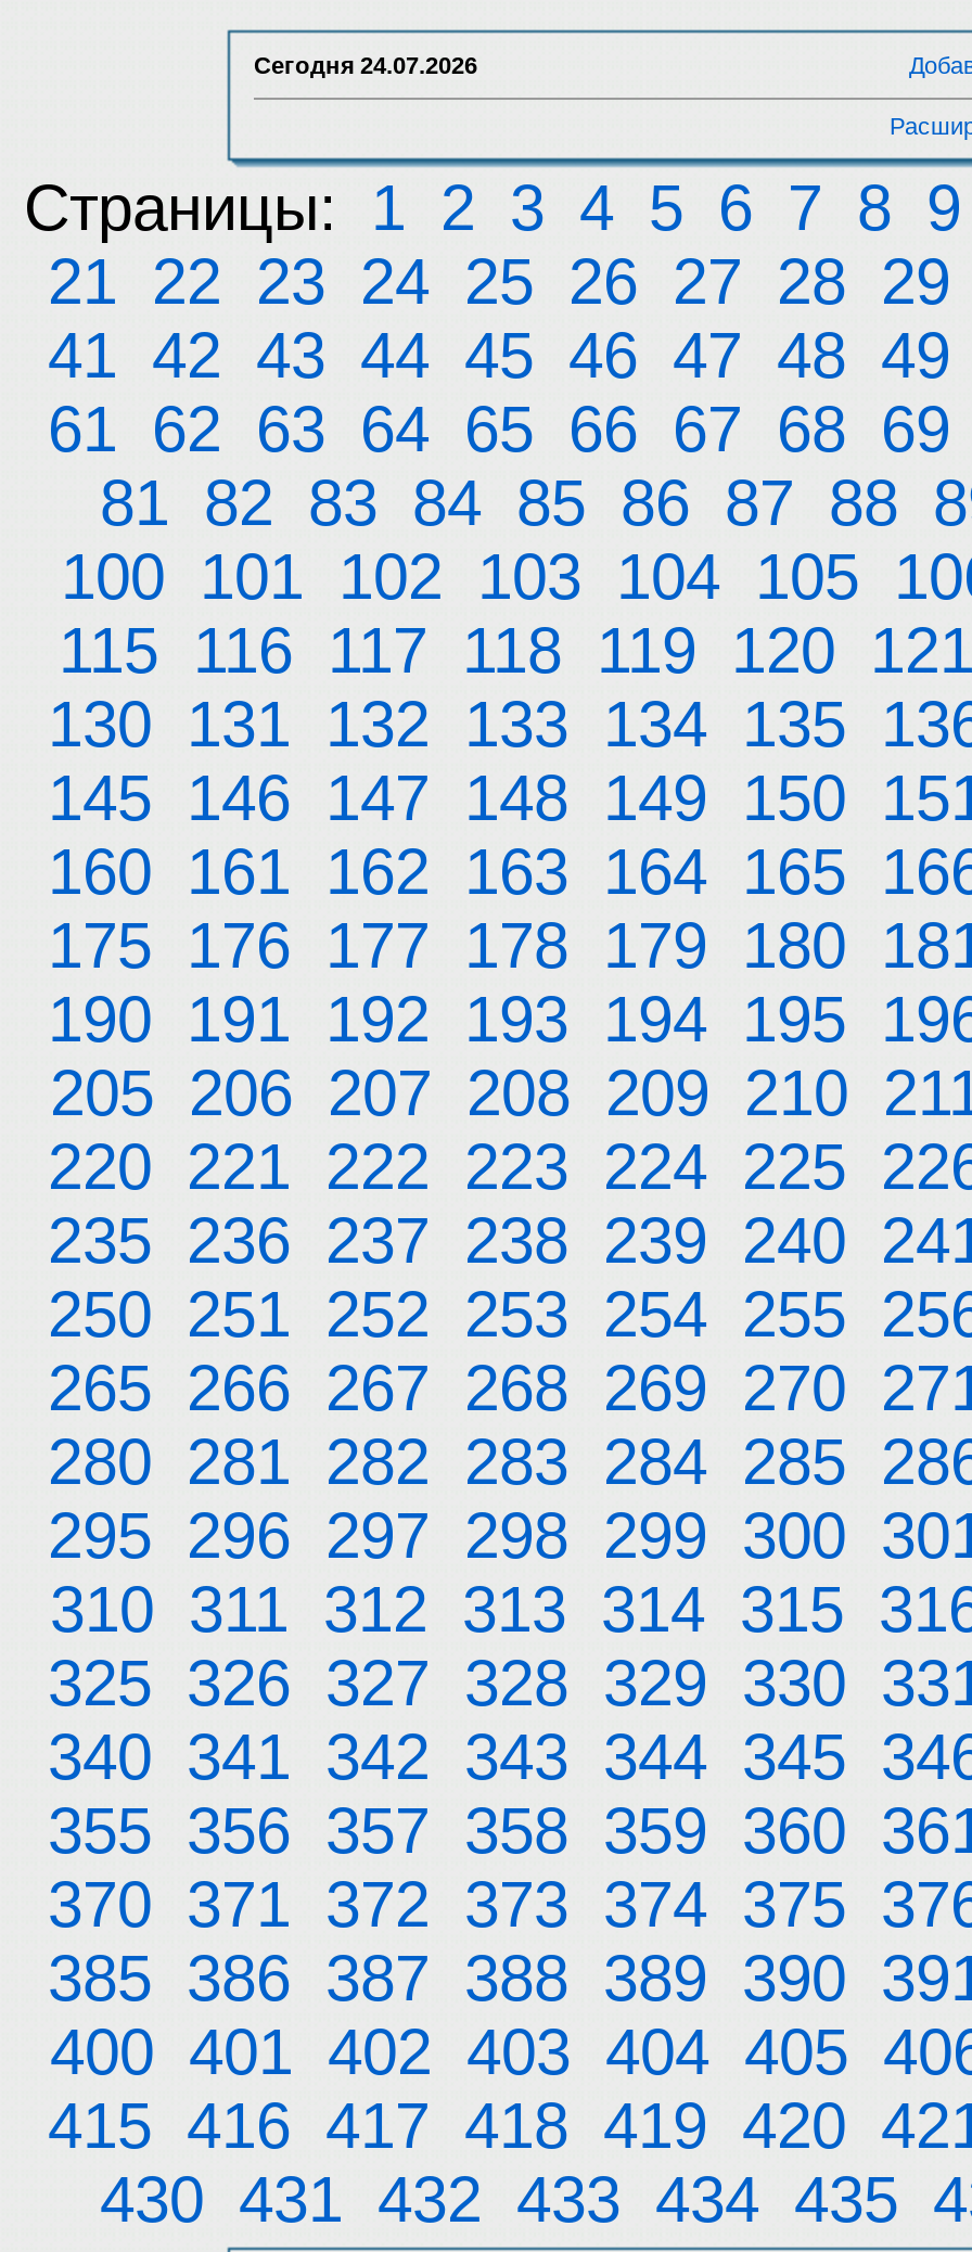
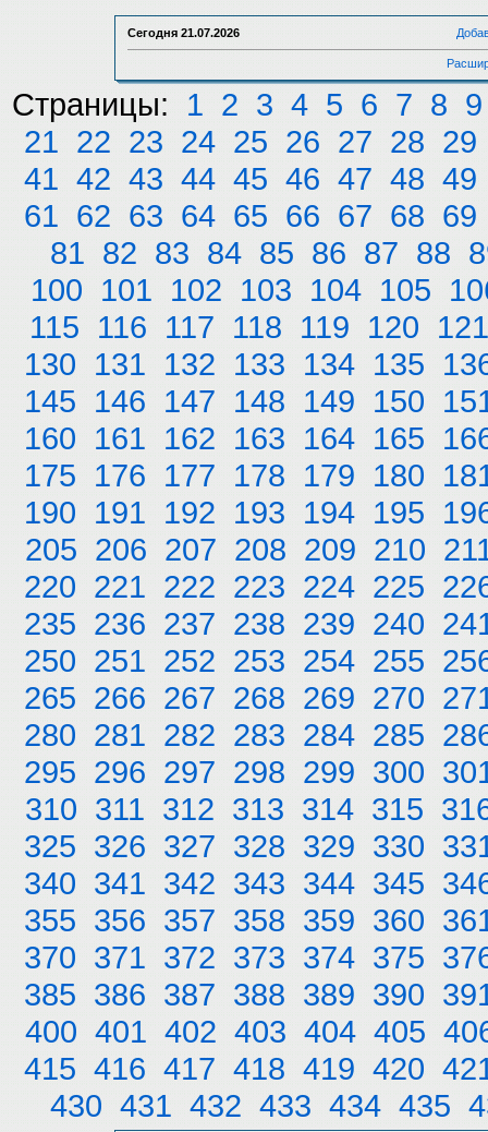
- Сегодня 24.07.2026
+ Сегодня 21.07.2026
